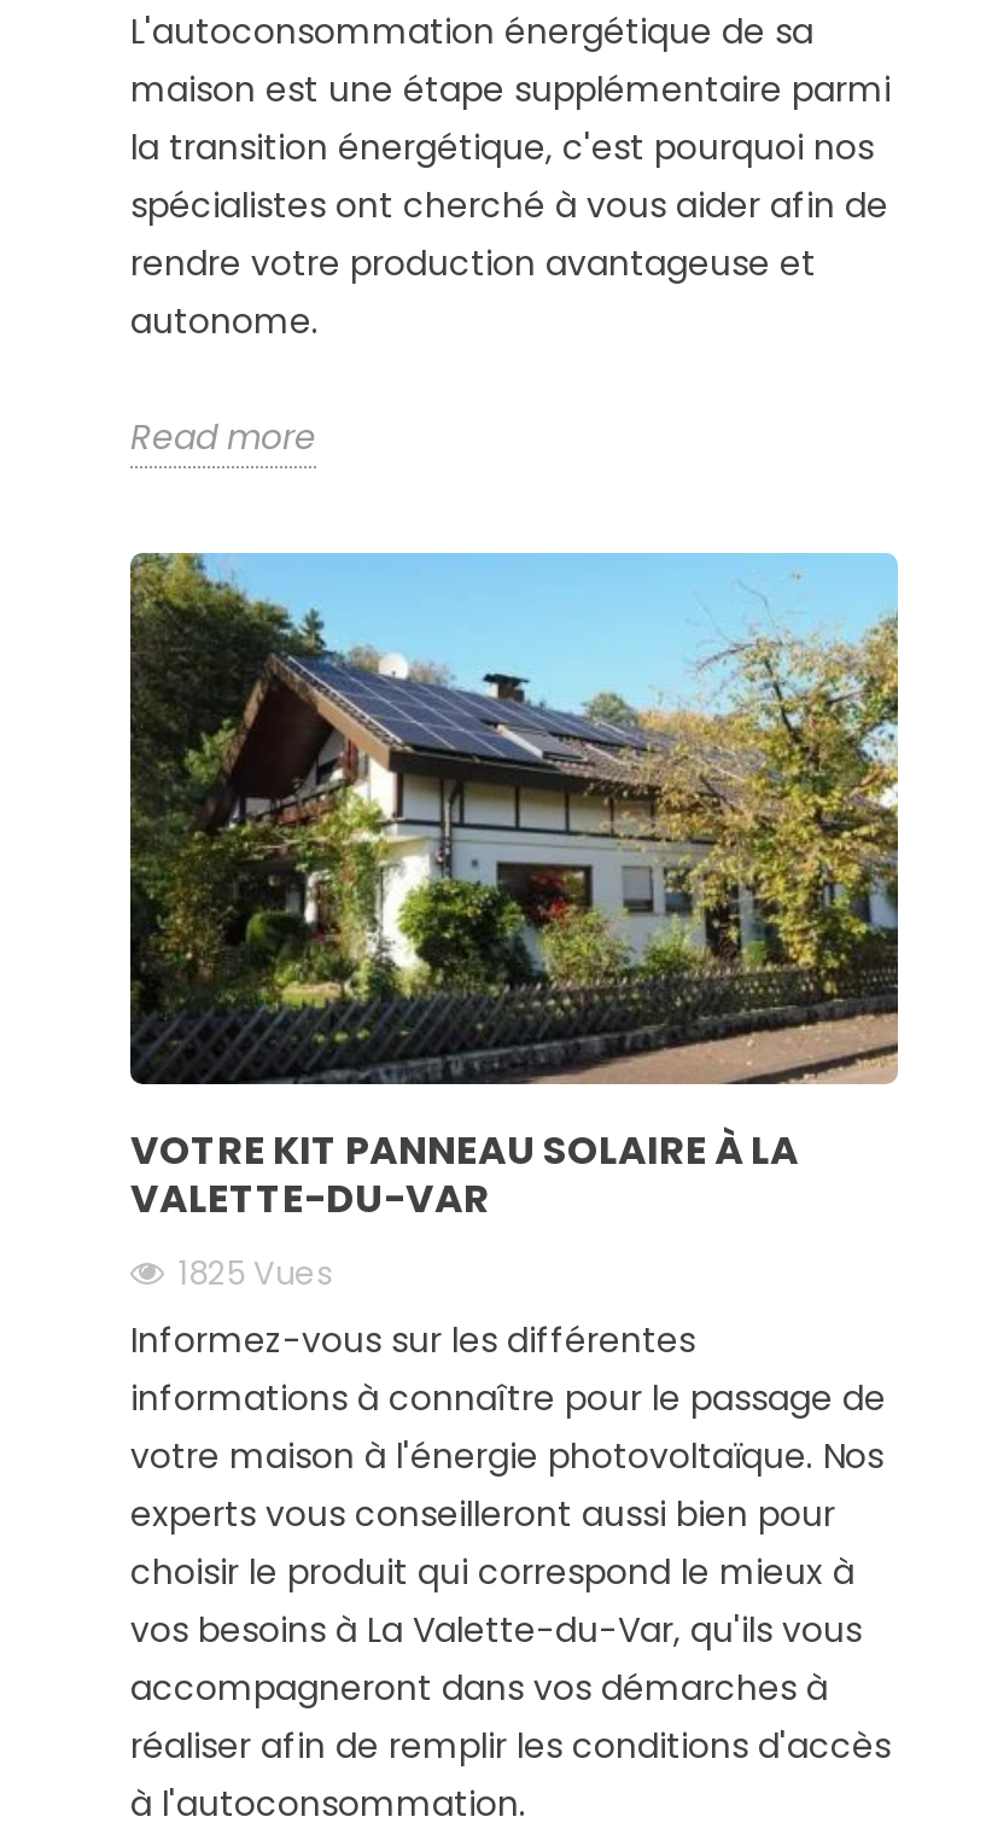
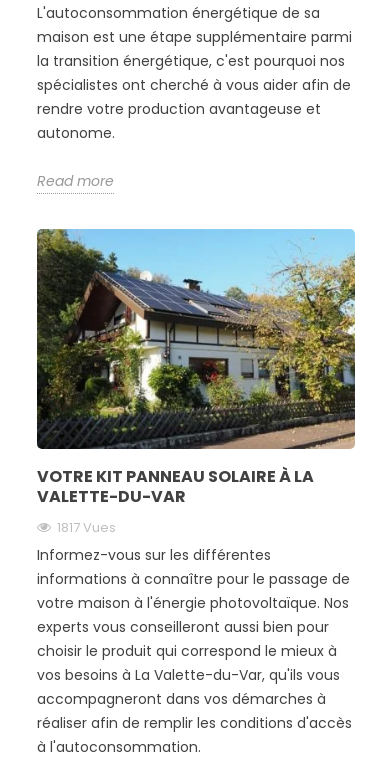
- 1825 Vues
+ 1817 Vues
